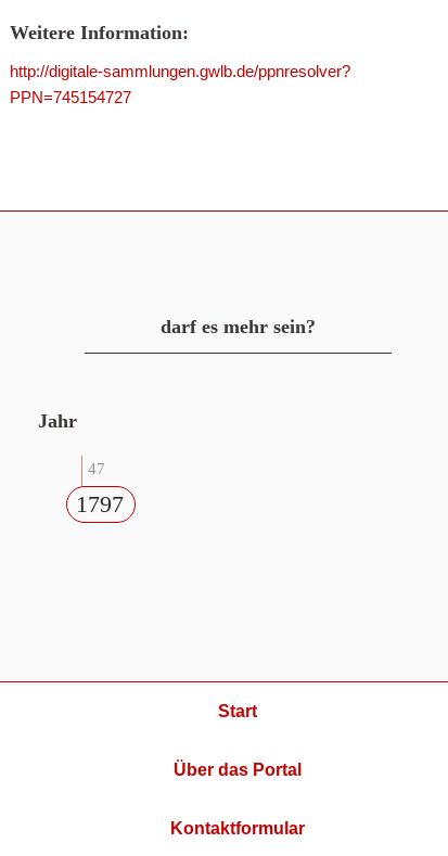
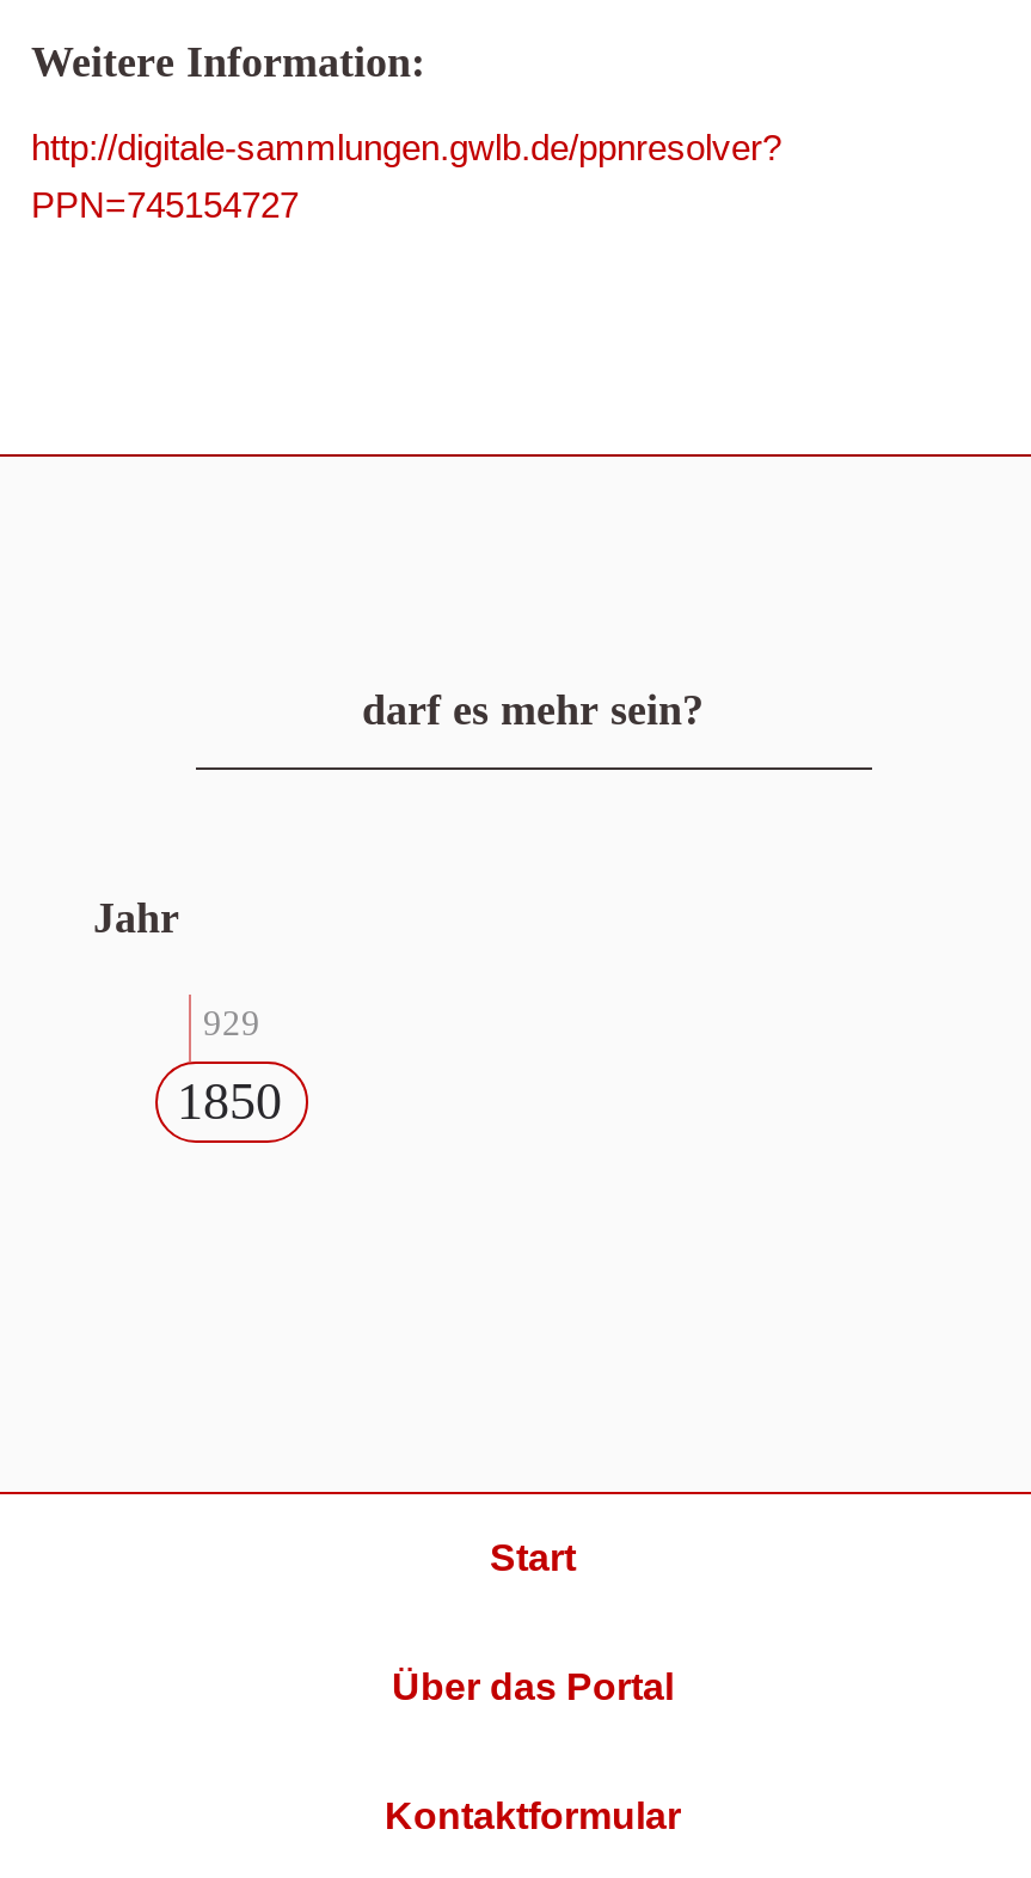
- 47
+ 929

- 1797
+ 1850
